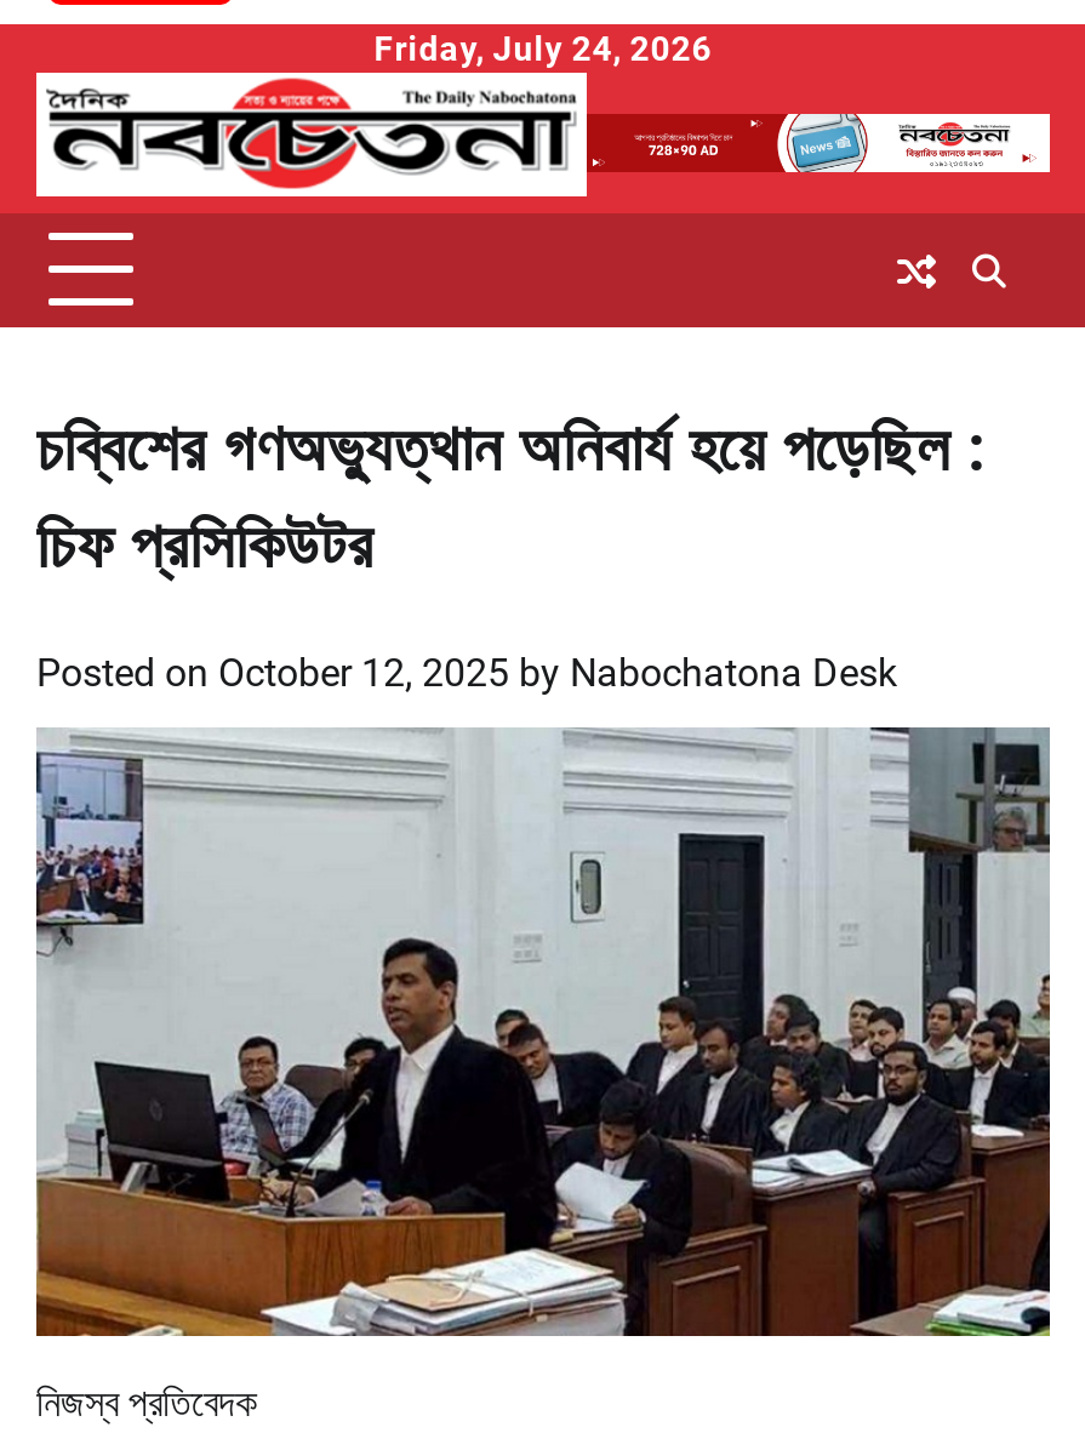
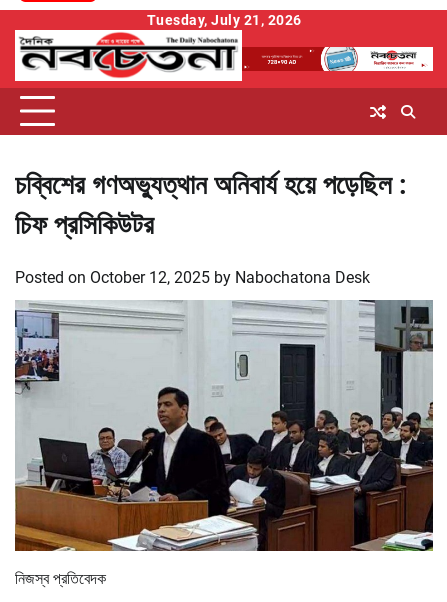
- Friday, July 24, 2026
+ Tuesday, July 21, 2026
